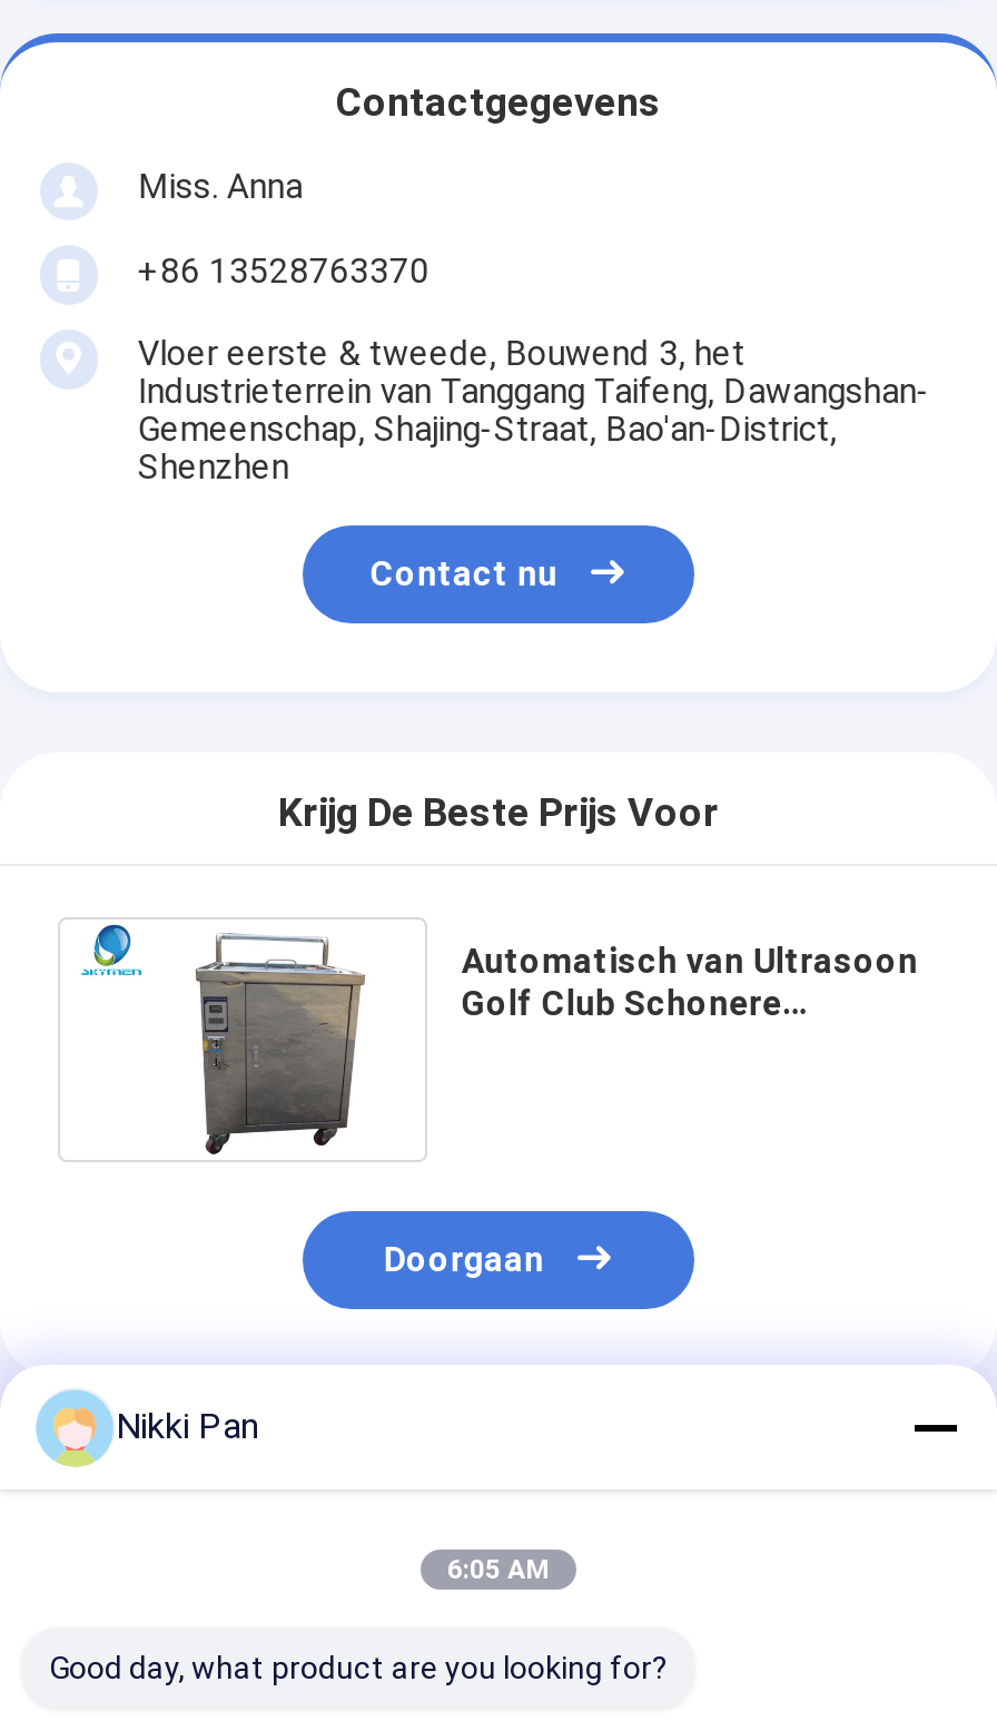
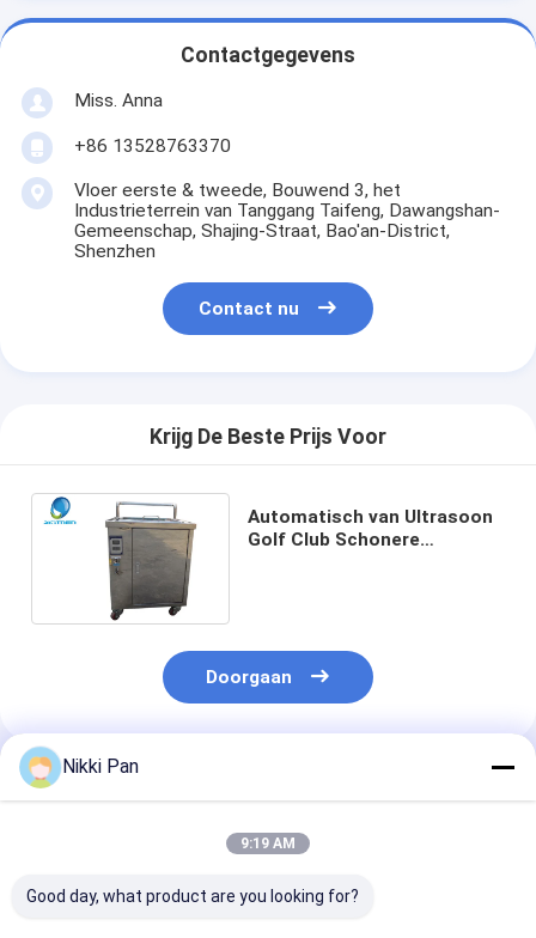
- 6:05 AM
+ 9:19 AM
